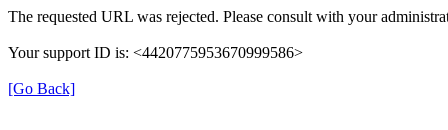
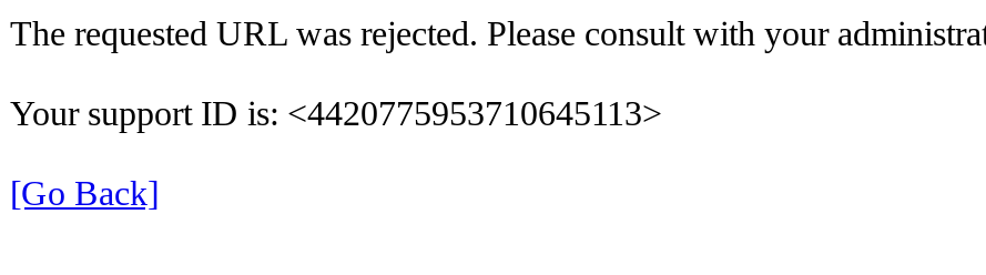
- Your support ID is: <4420775953670999586>
+ Your support ID is: <4420775953710645113>
